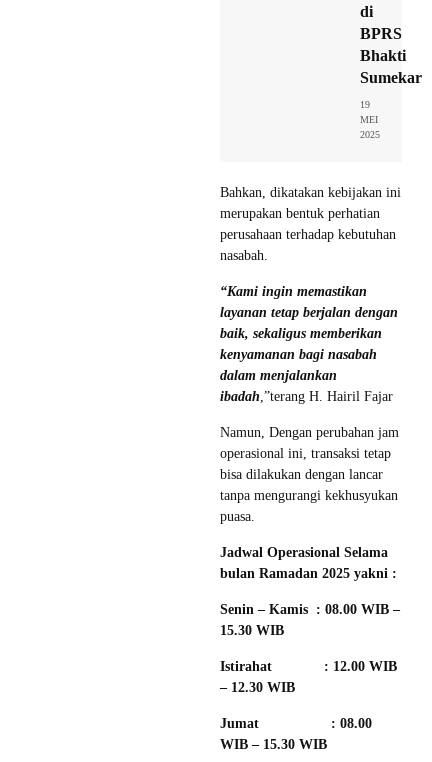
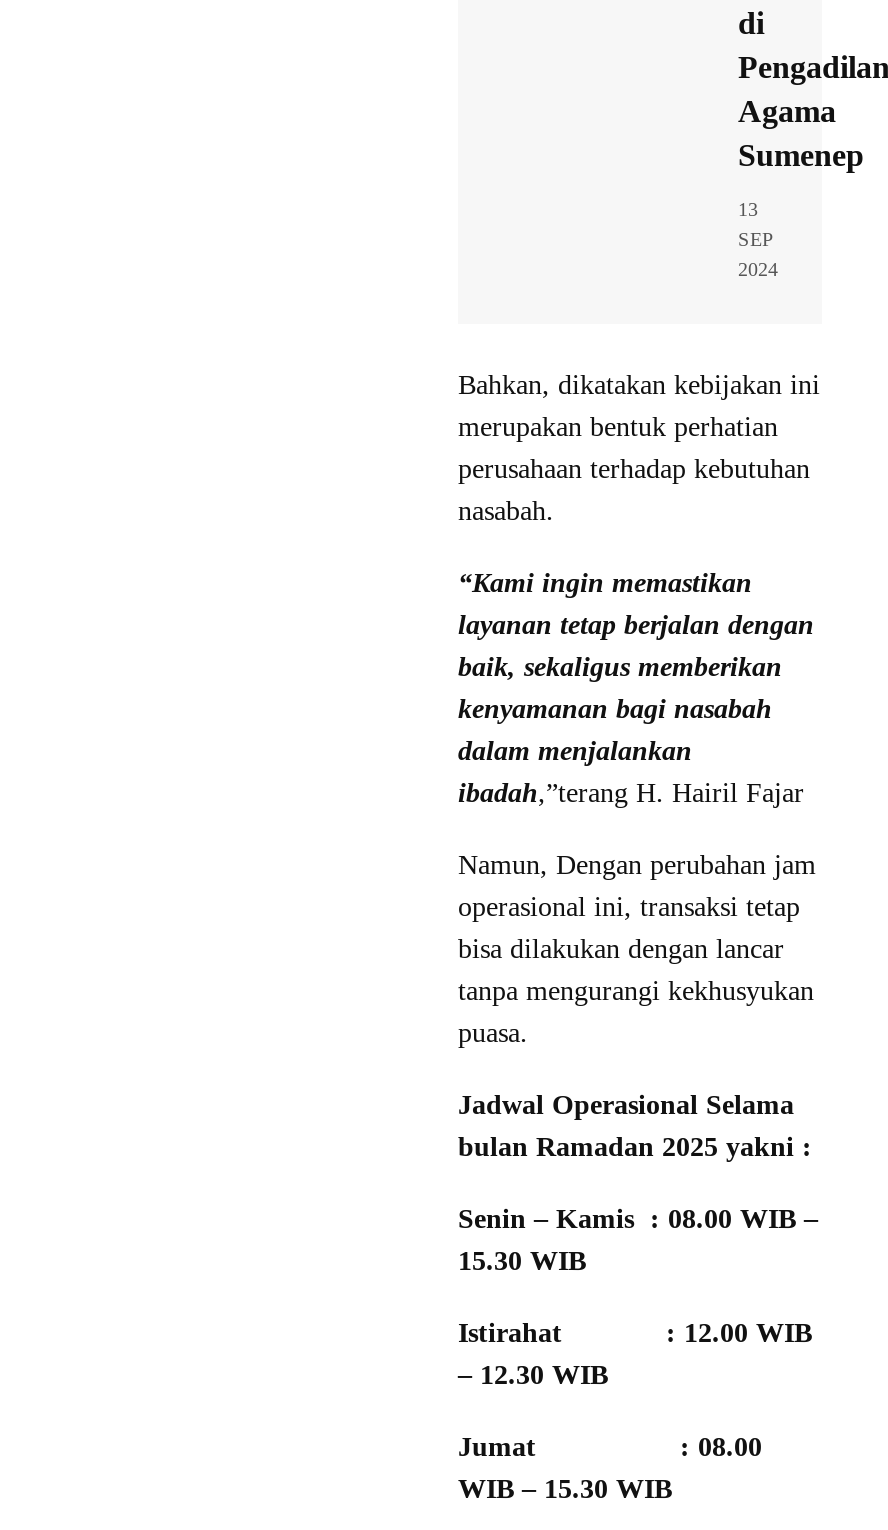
- BPRS
- Bhakti
- Sumekar
+ Pengadilan
+ Agama
+ Sumenep

- 19
- MEI
- 2025
+ 13
+ SEP
+ 2024
